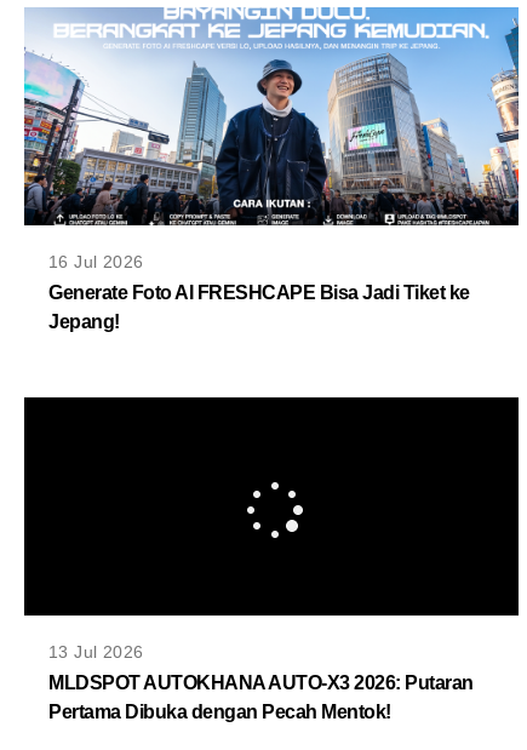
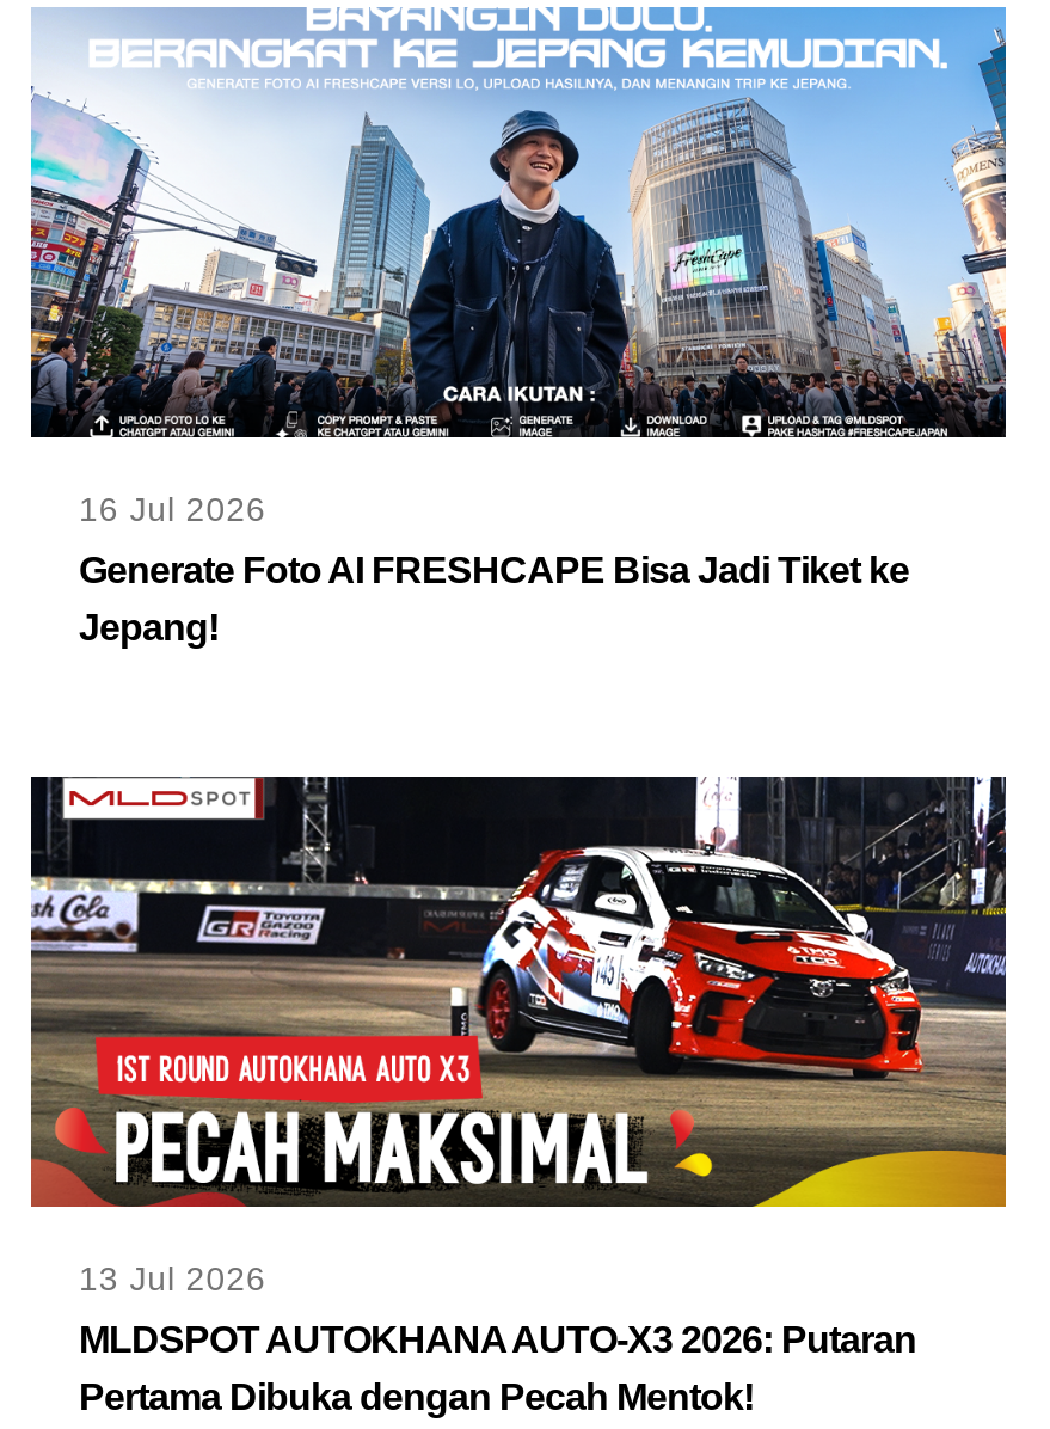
+ [image]
